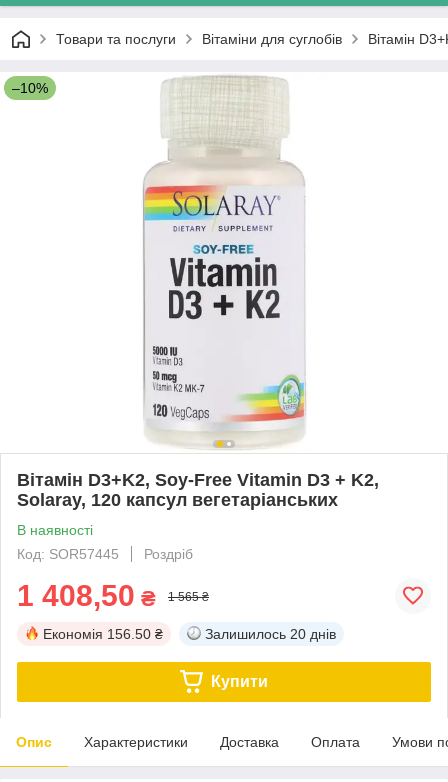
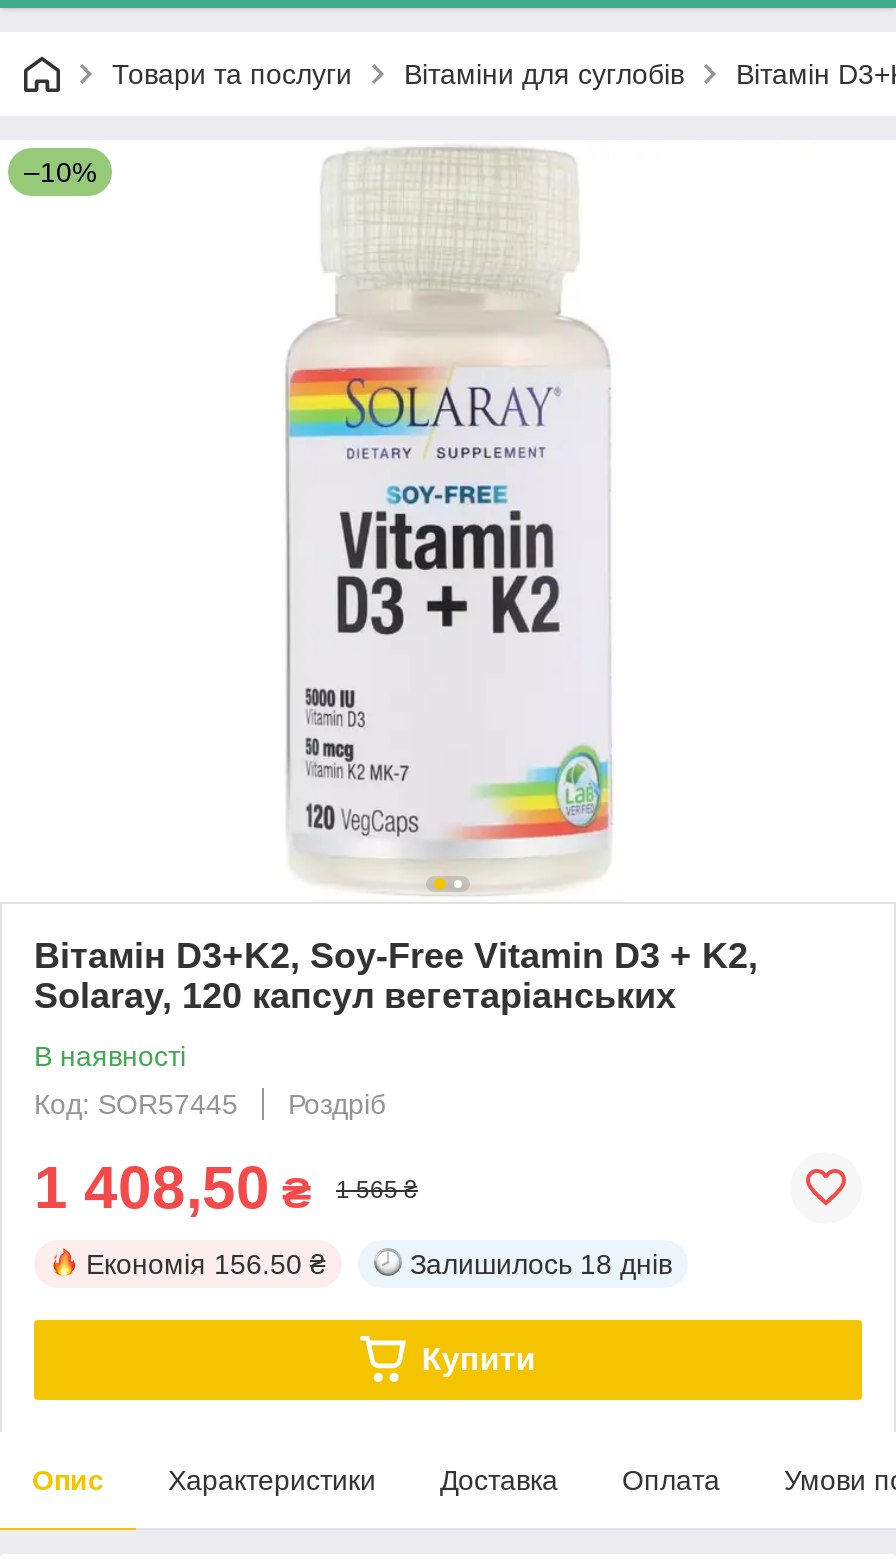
- Залишилось 20 днів
+ Залишилось 18 днів
